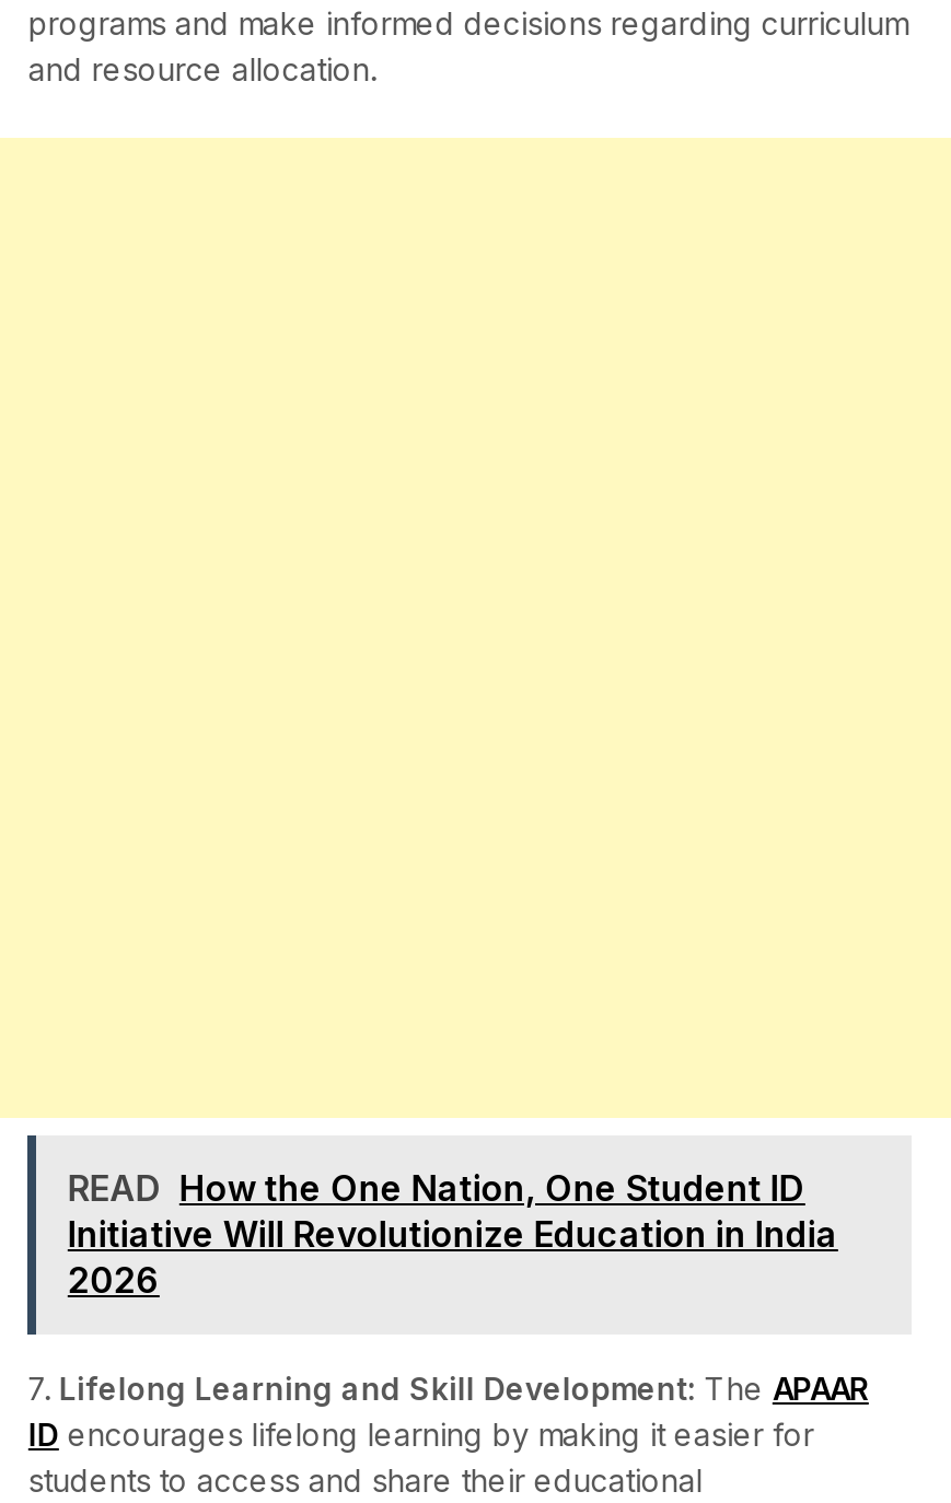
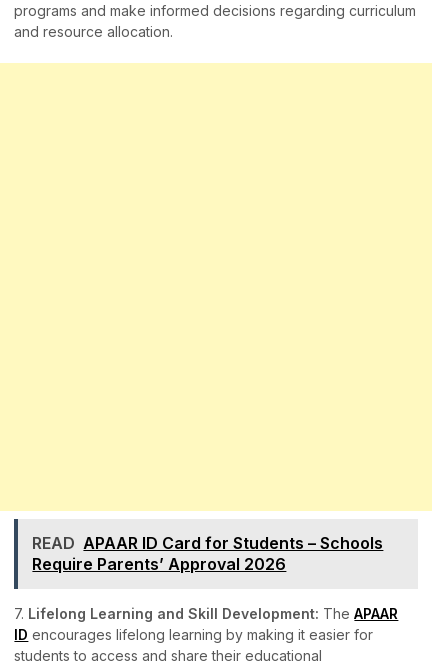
- READ How the One Nation, One Student ID
- Initiative Will Revolutionize Education in India
- 2026
+ READ APAAR ID Card for Students – Schools
+ Require Parents’ Approval 2026
